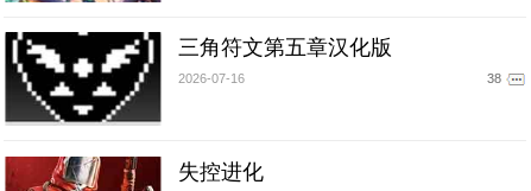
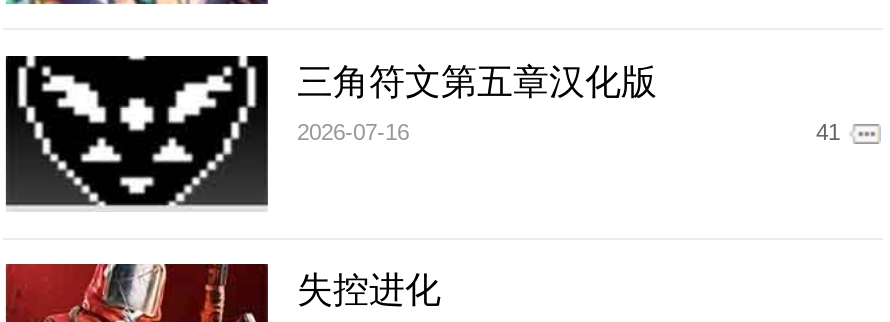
- 38
+ 41
